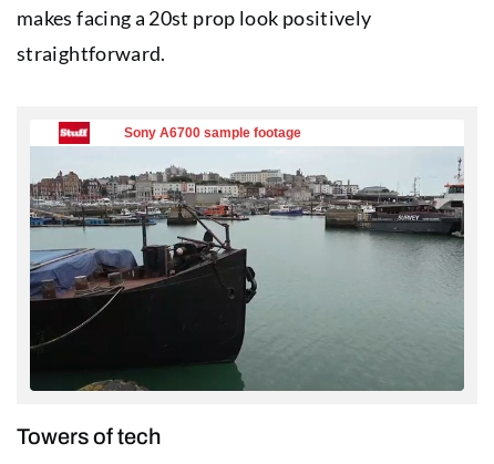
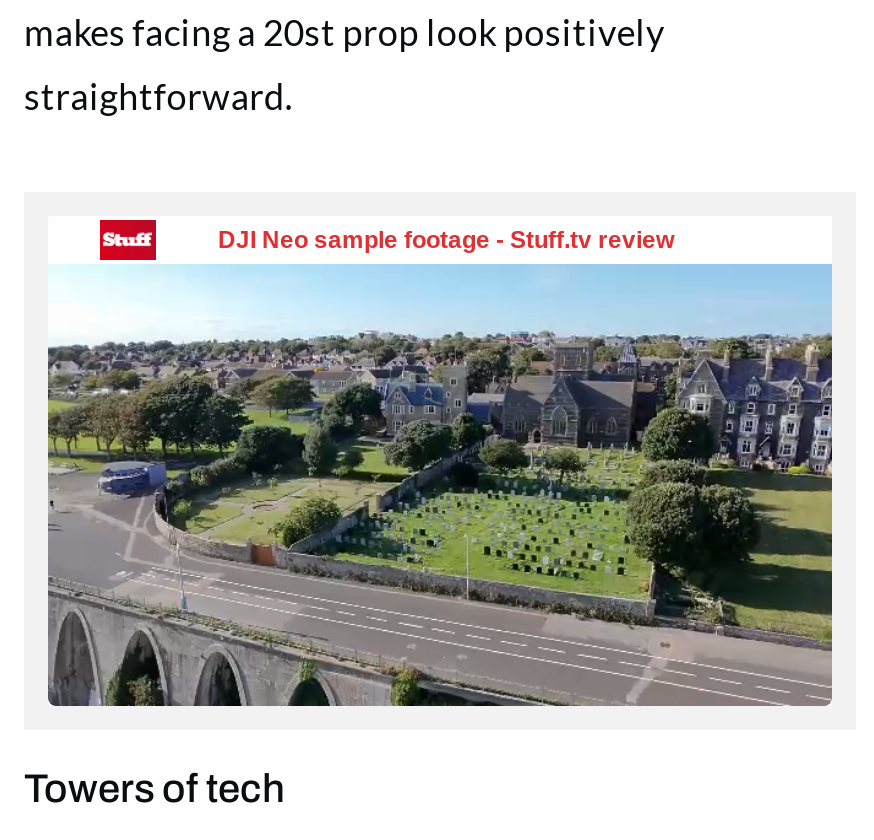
- [image]
+ [image]
